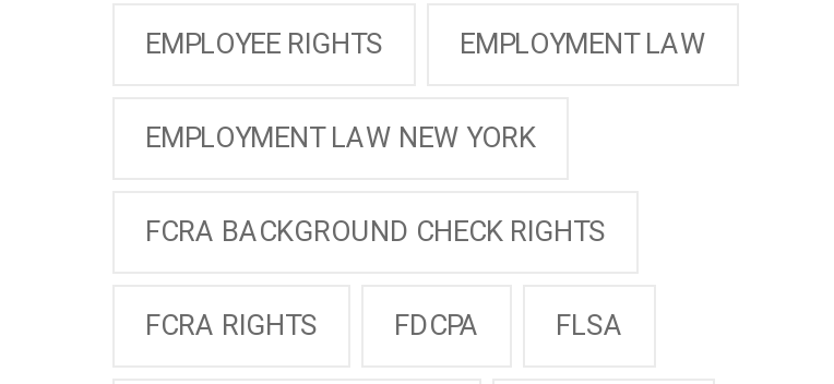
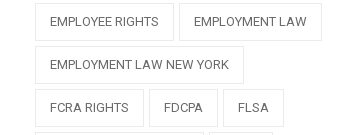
- FCRA BACKGROUND CHECK RIGHTS
